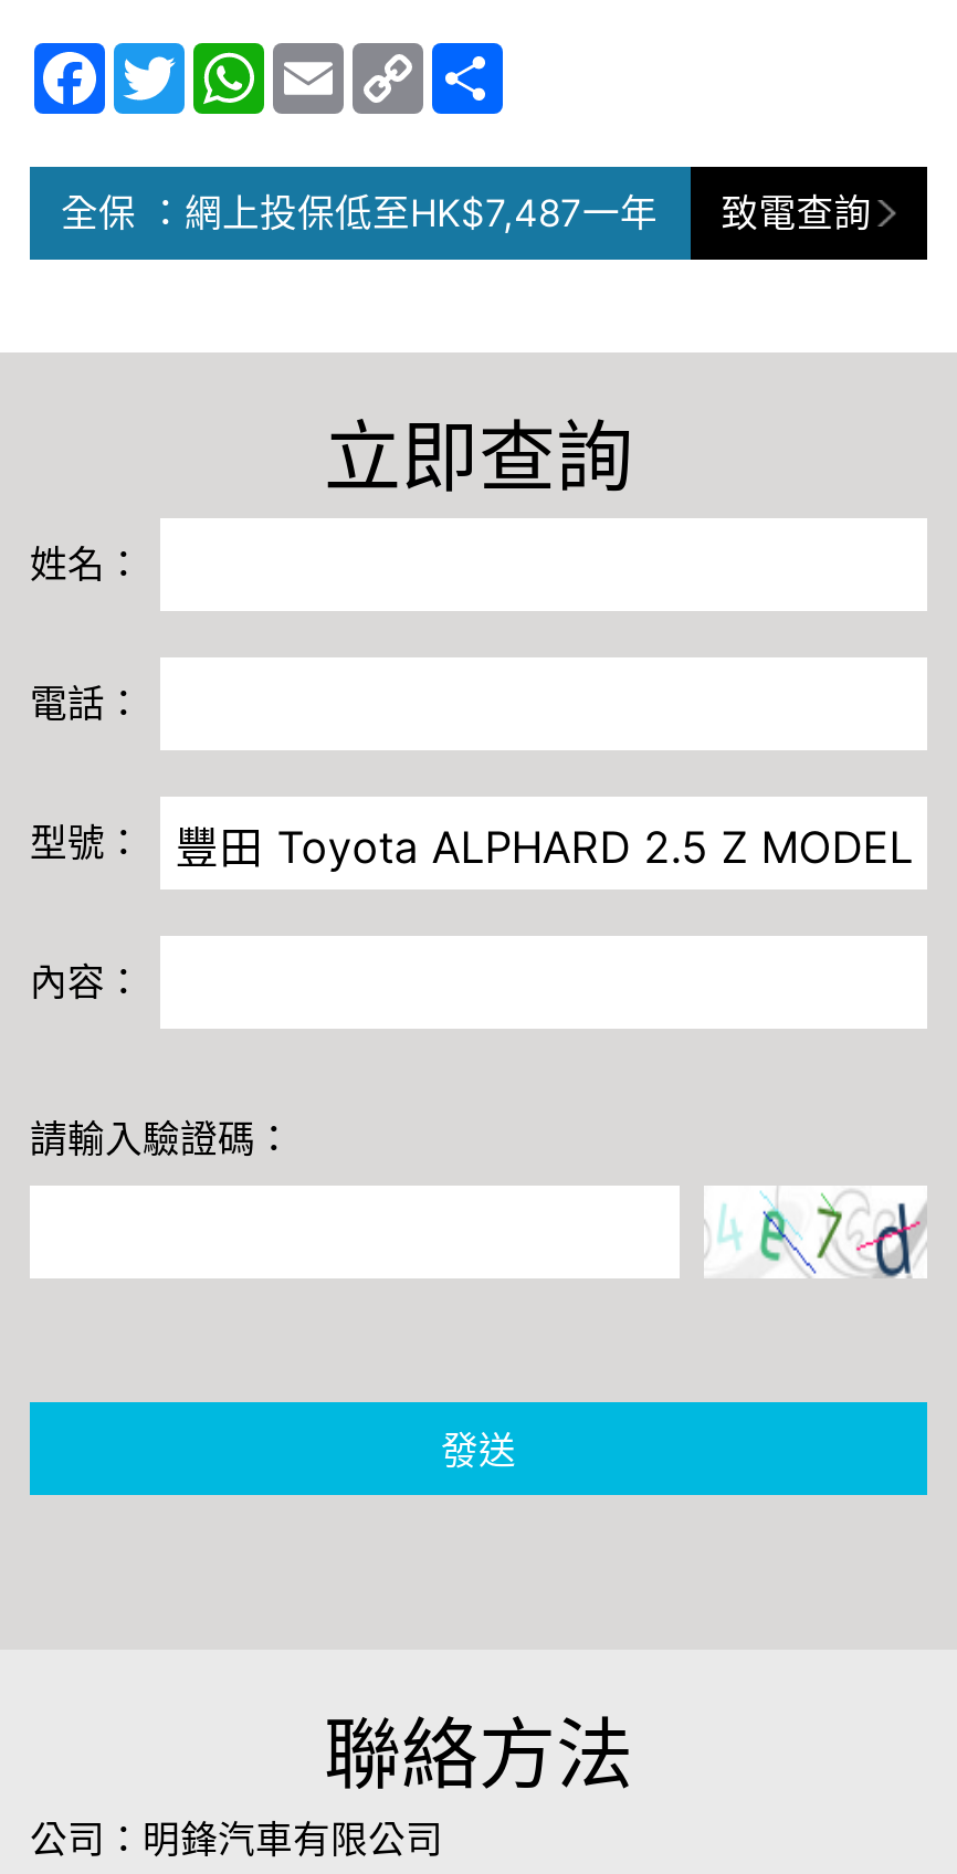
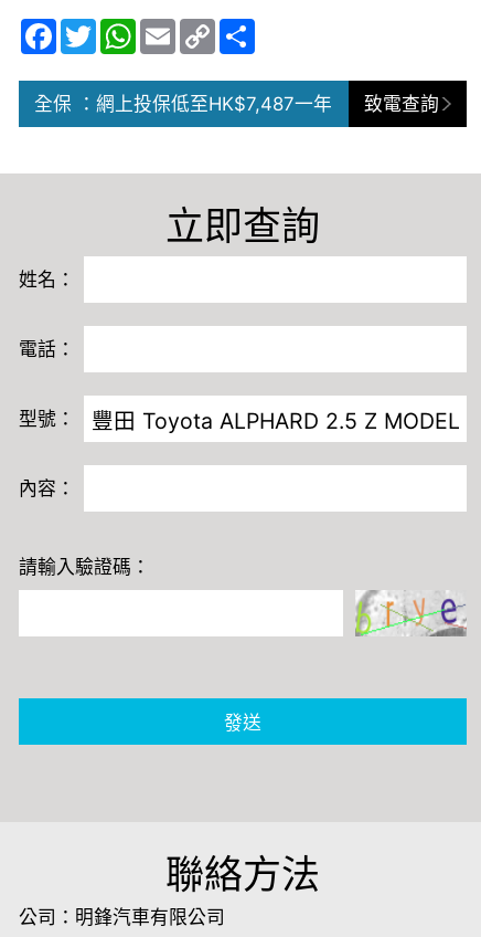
- [image]
+ [image]
